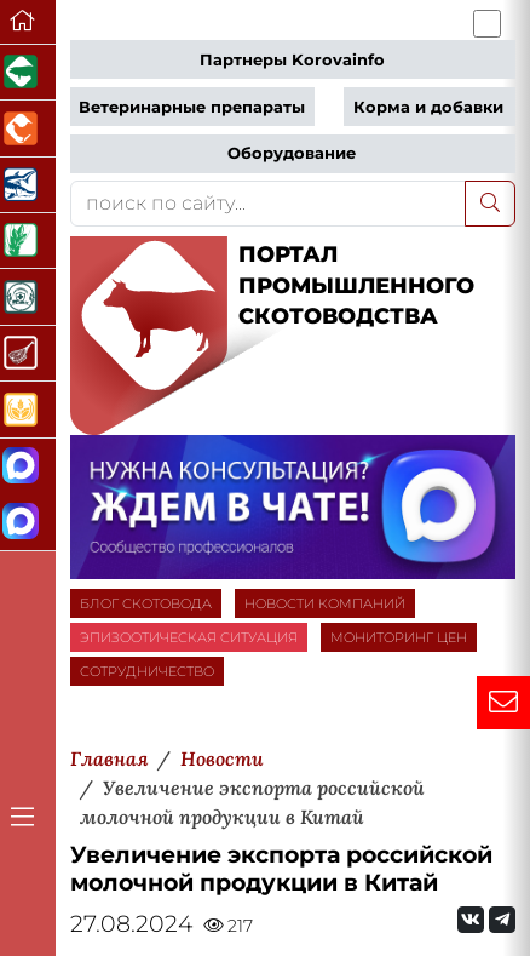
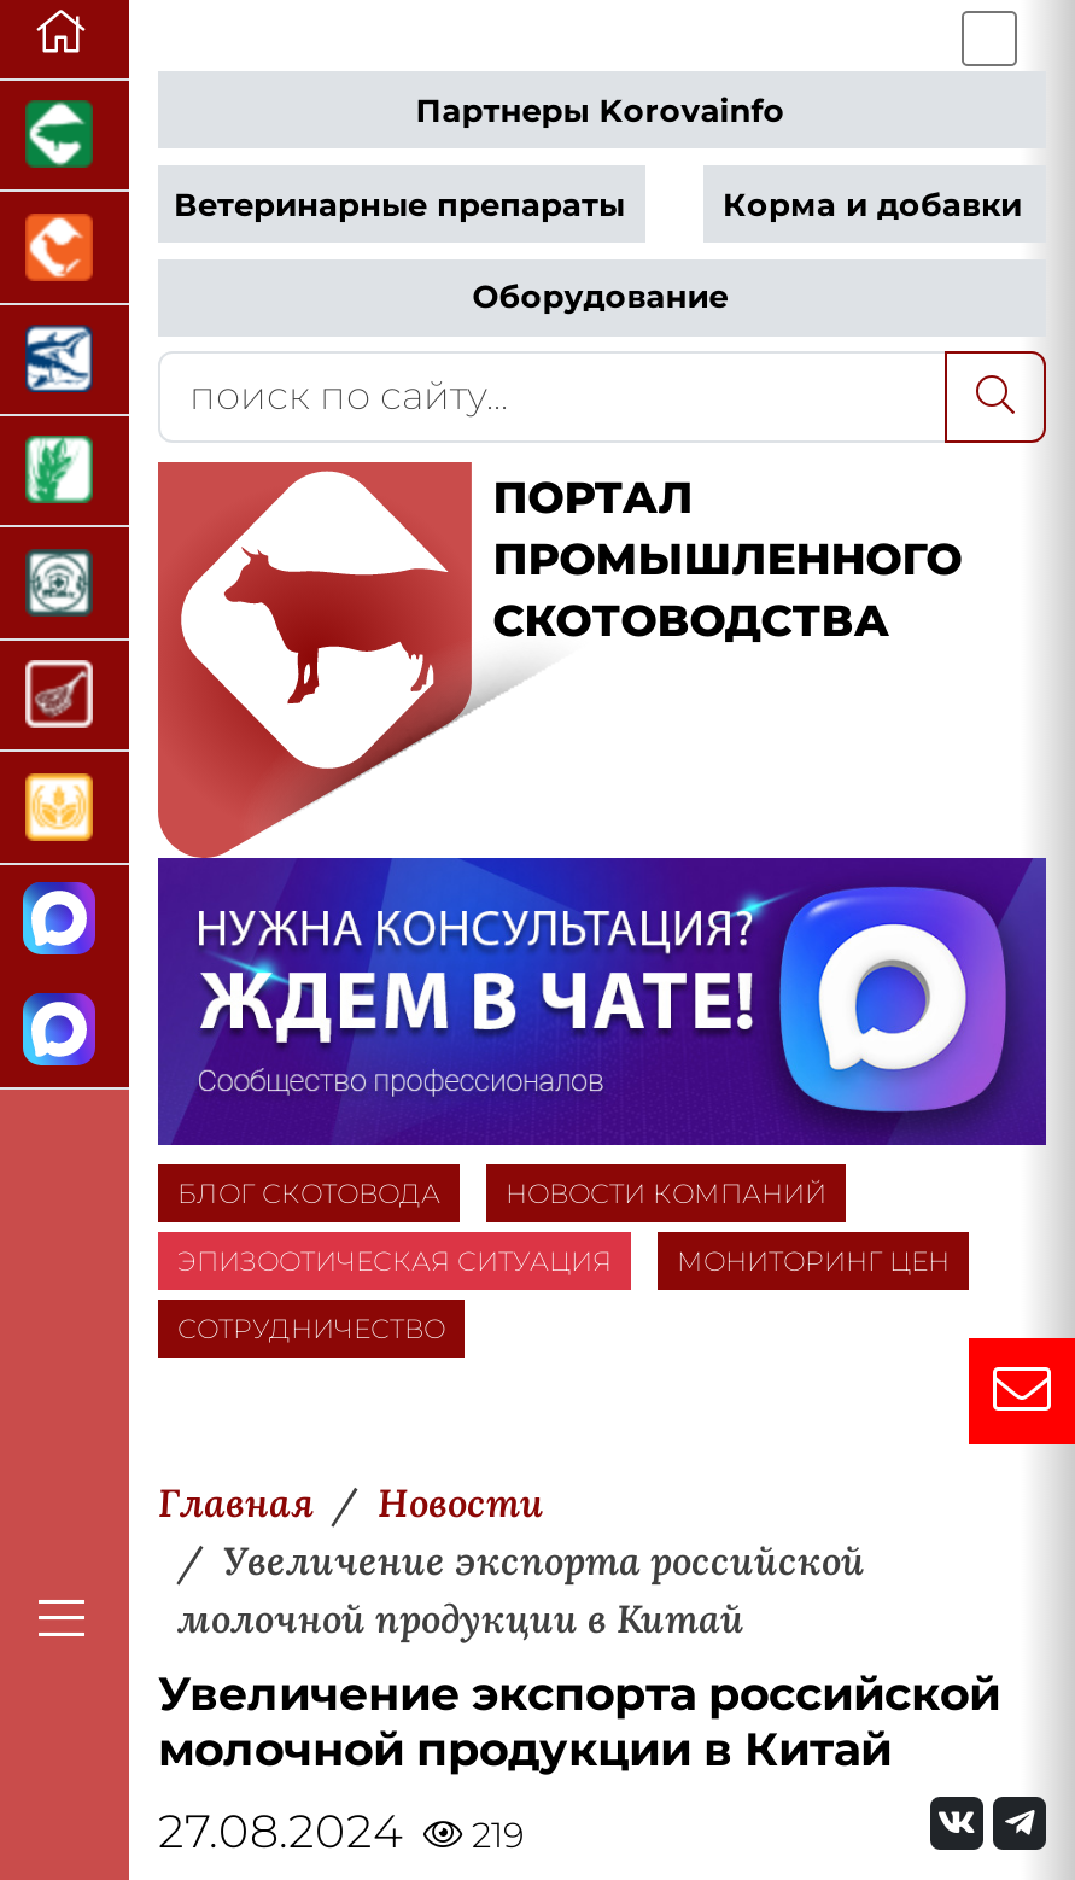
- 27.08.2024 217
+ 27.08.2024 219
